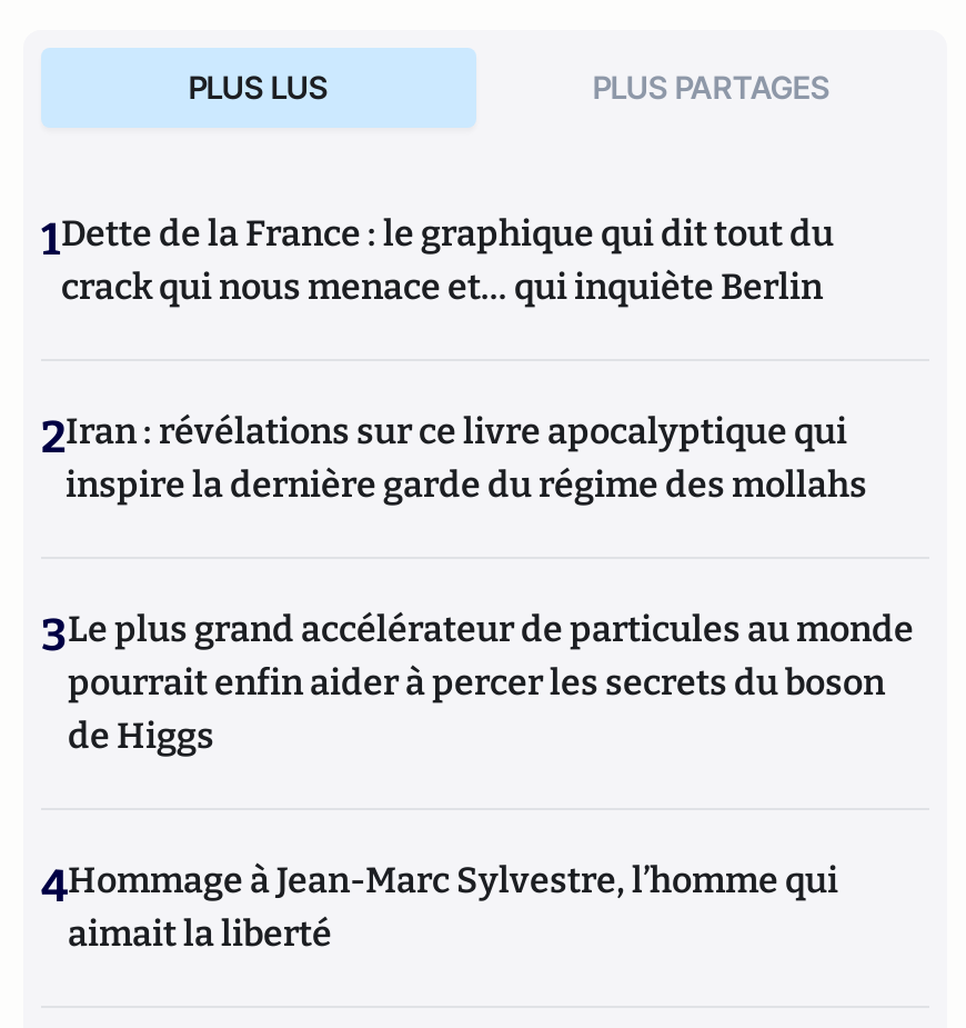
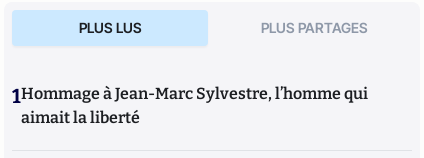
- 1Dette de la France : le graphique qui dit tout du
- crack qui nous menace et… qui inquiète Berlin
- 2Iran : révélations sur ce livre apocalyptique qui
- inspire la dernière garde du régime des mollahs
- 3Le plus grand accélérateur de particules au monde
- pourrait enfin aider à percer les secrets du boson
- de Higgs
- 4Hommage à Jean-Marc Sylvestre, l’homme qui
+ 1Hommage à Jean-Marc Sylvestre, l’homme qui
